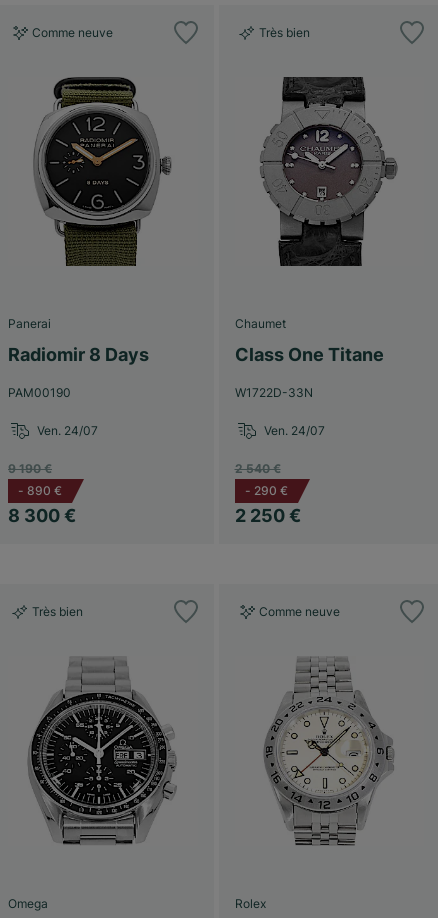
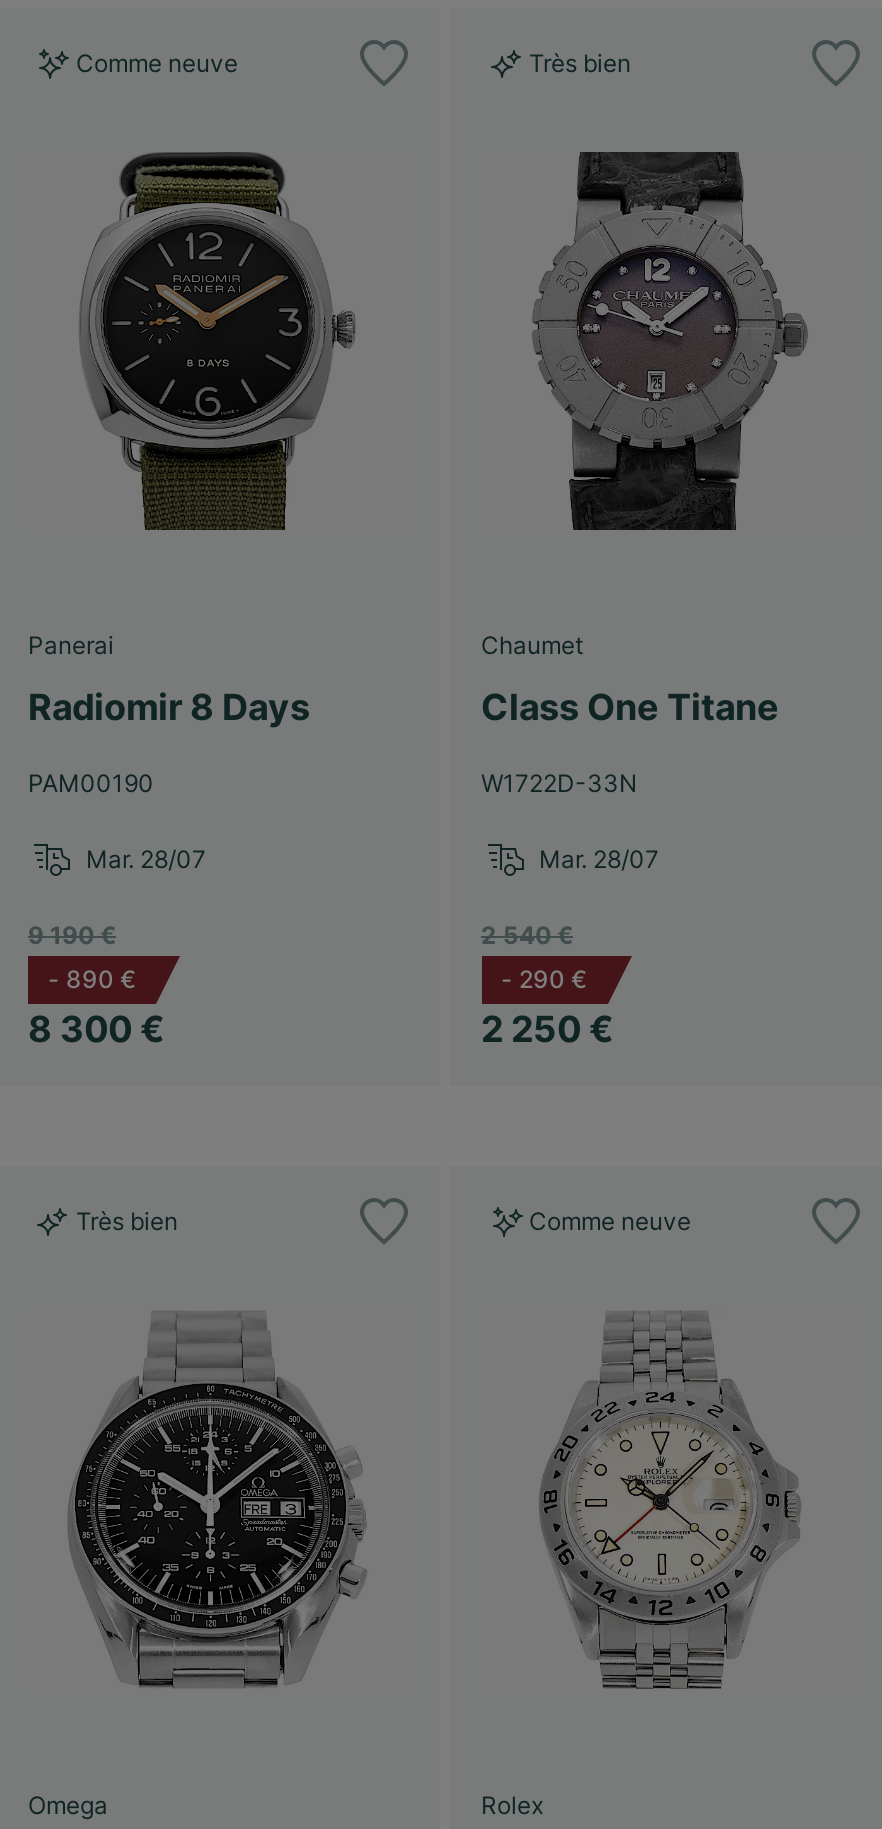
- Ven. 24/07
+ Mar. 28/07

- Ven. 24/07
+ Mar. 28/07
